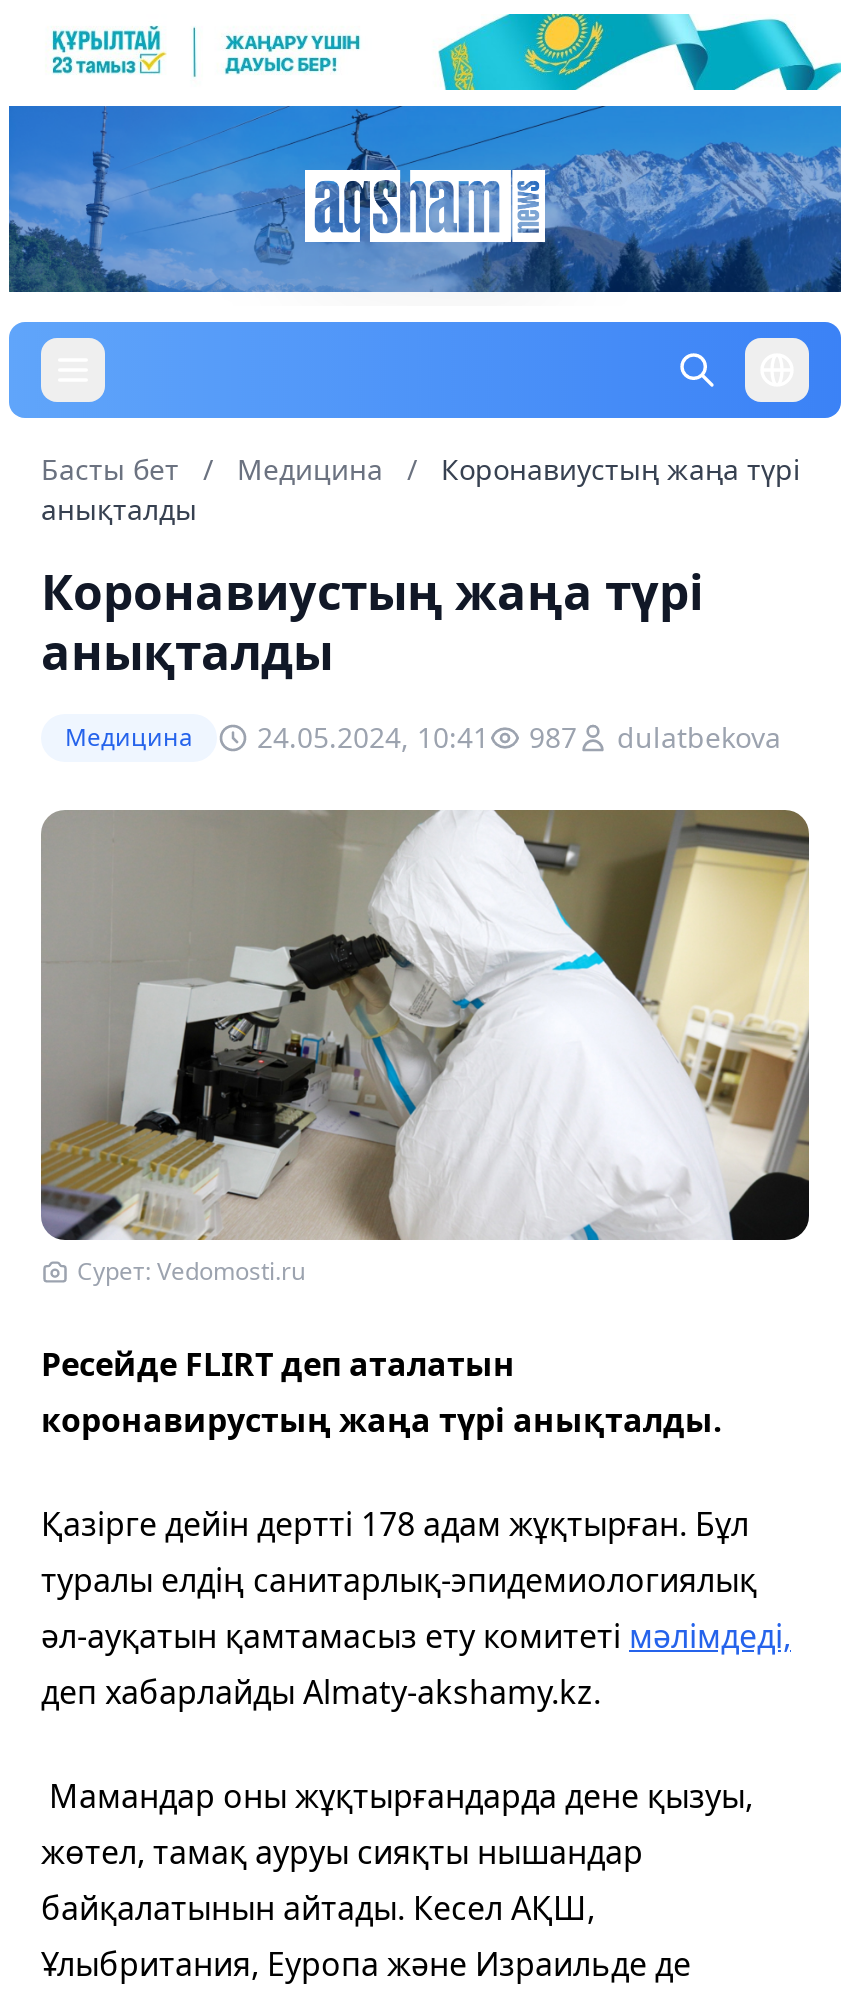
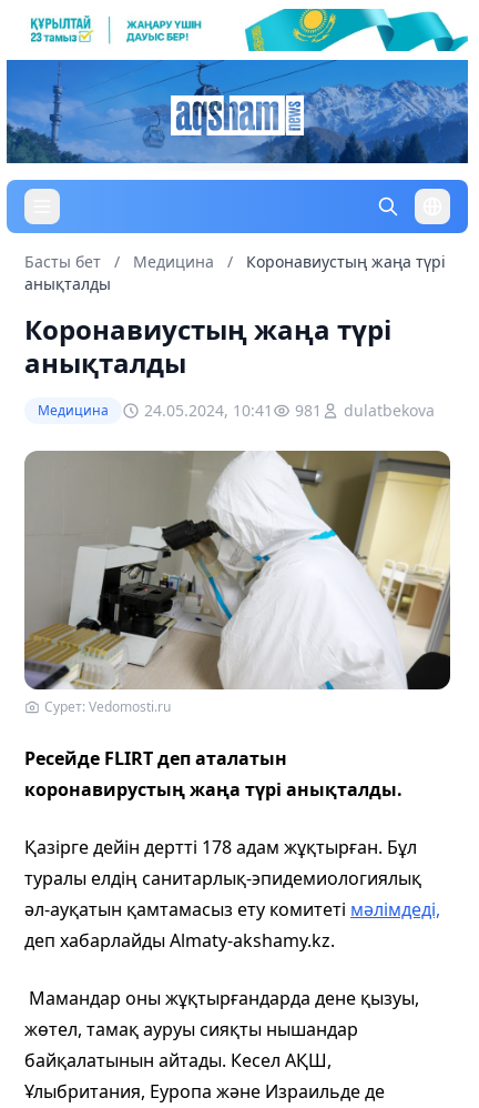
- Медицина 24.05.2024, 10:41 987 dulatbekova
+ Медицина 24.05.2024, 10:41 981 dulatbekova
